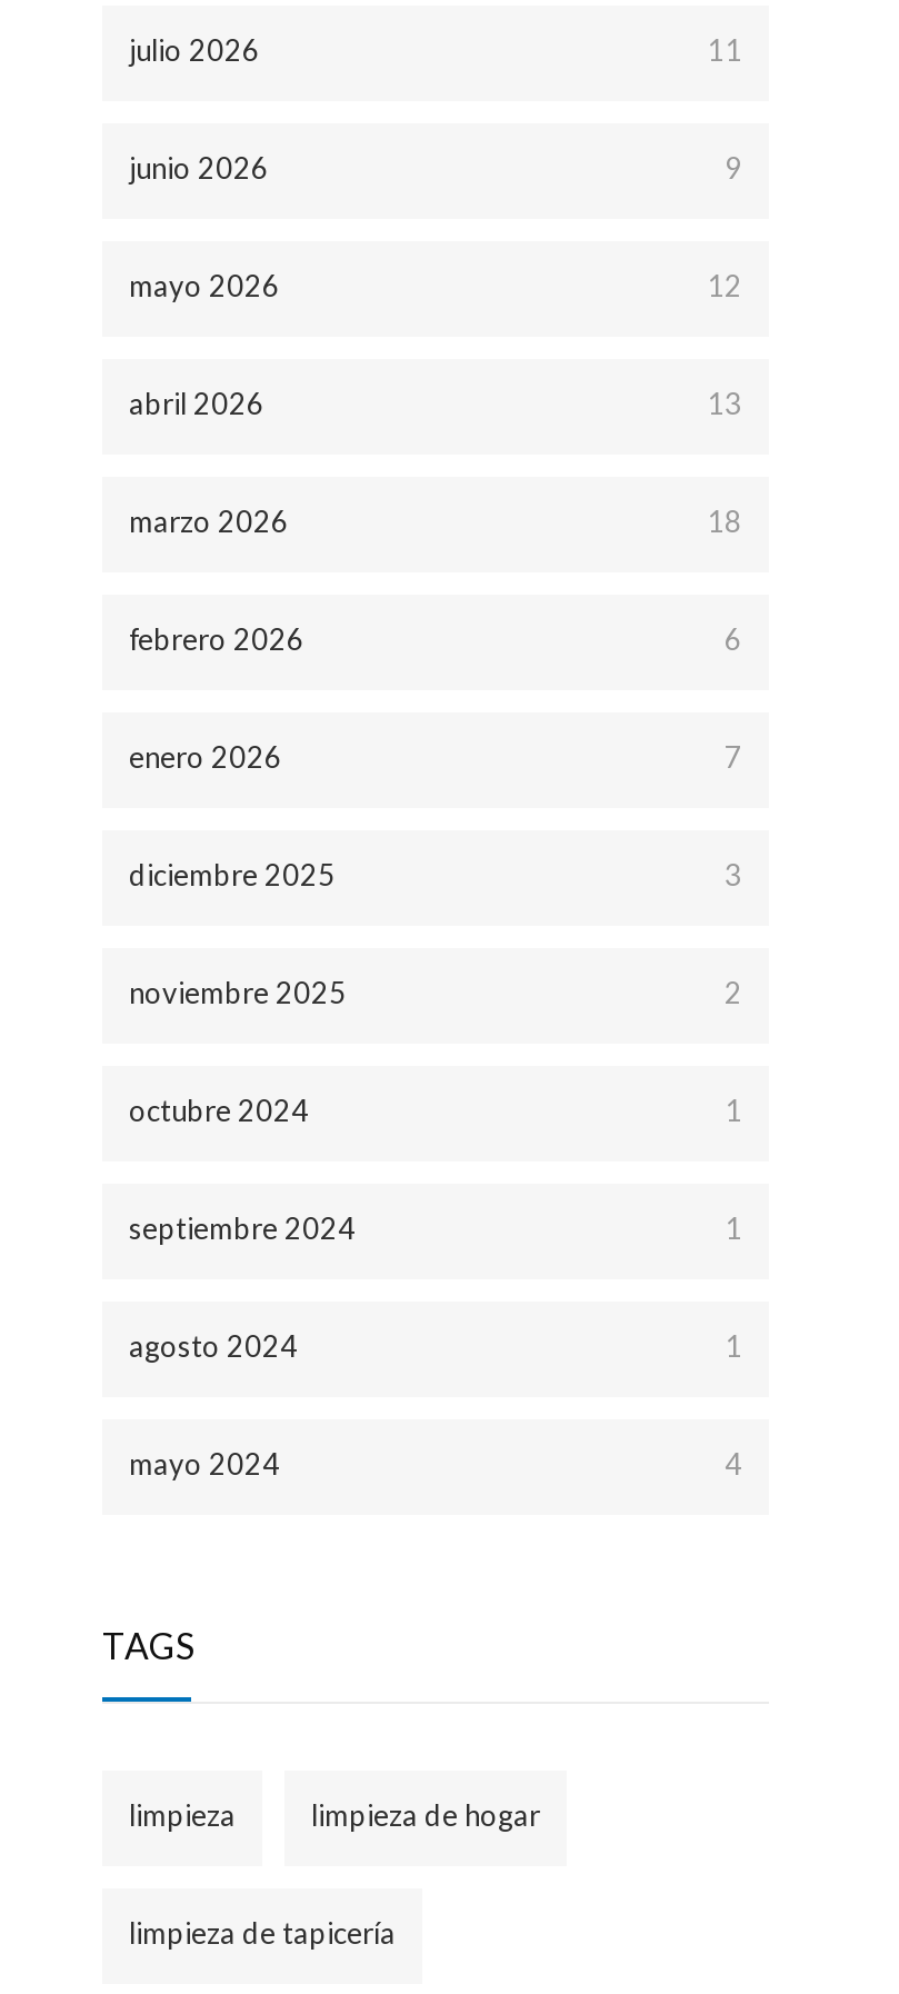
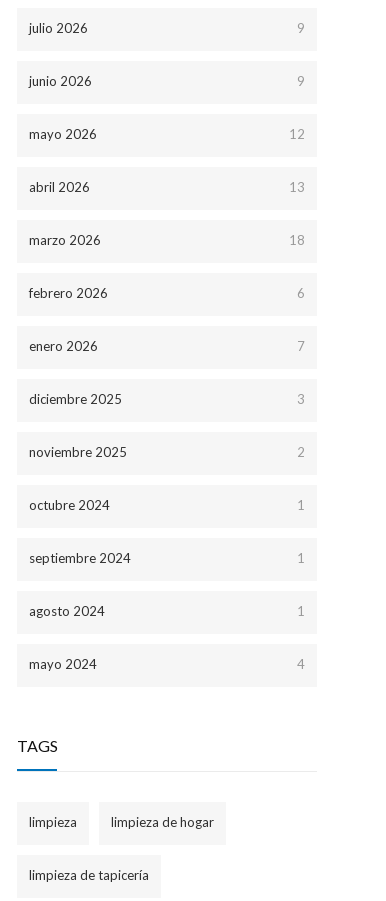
- 11
+ 9
